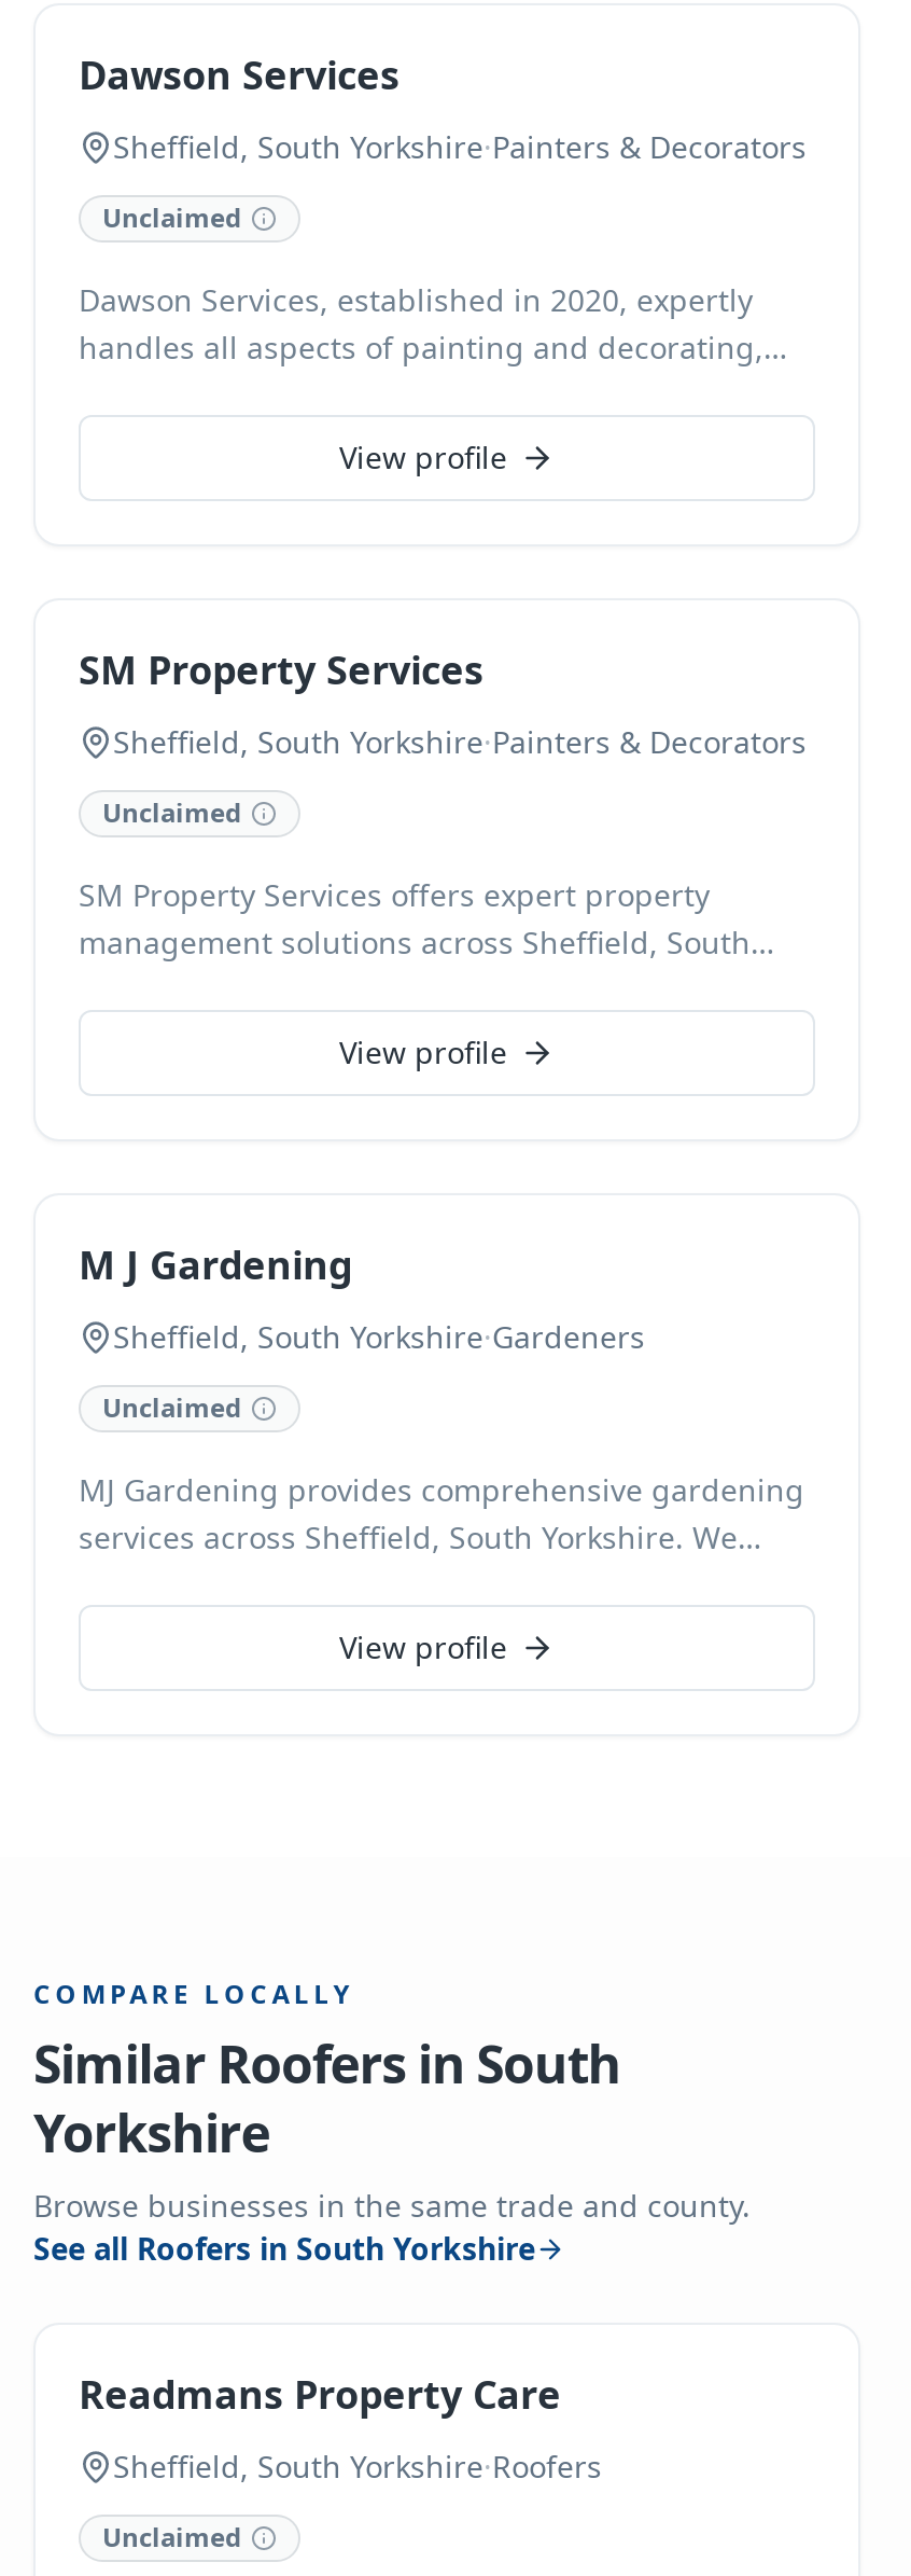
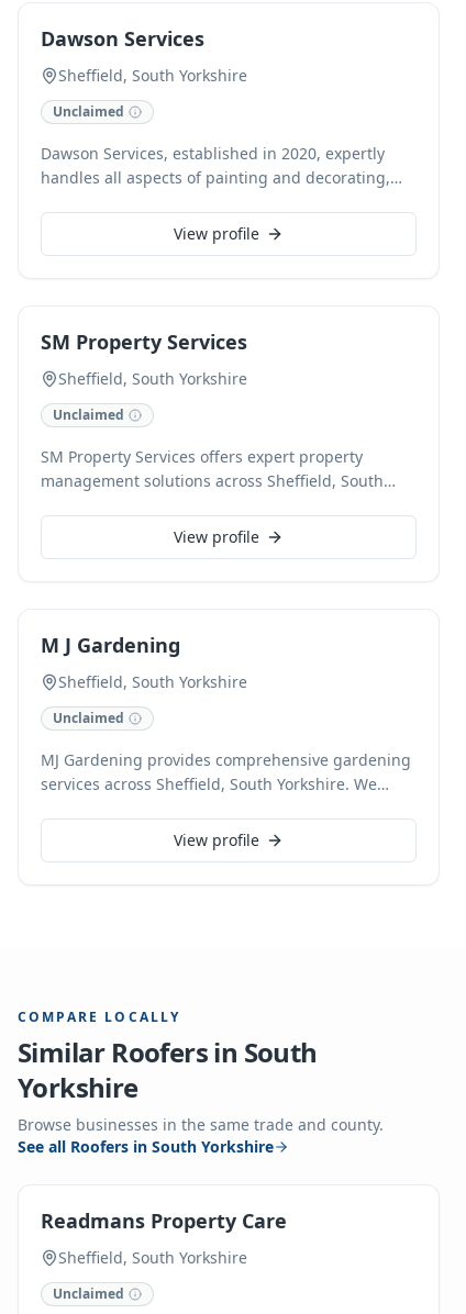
- Sheffield, South Yorkshire·Painters & Decorators
+ Sheffield, South Yorkshire

- Sheffield, South Yorkshire·Painters & Decorators
+ Sheffield, South Yorkshire

- Sheffield, South Yorkshire·Gardeners
+ Sheffield, South Yorkshire

- Sheffield, South Yorkshire·Roofers
+ Sheffield, South Yorkshire
